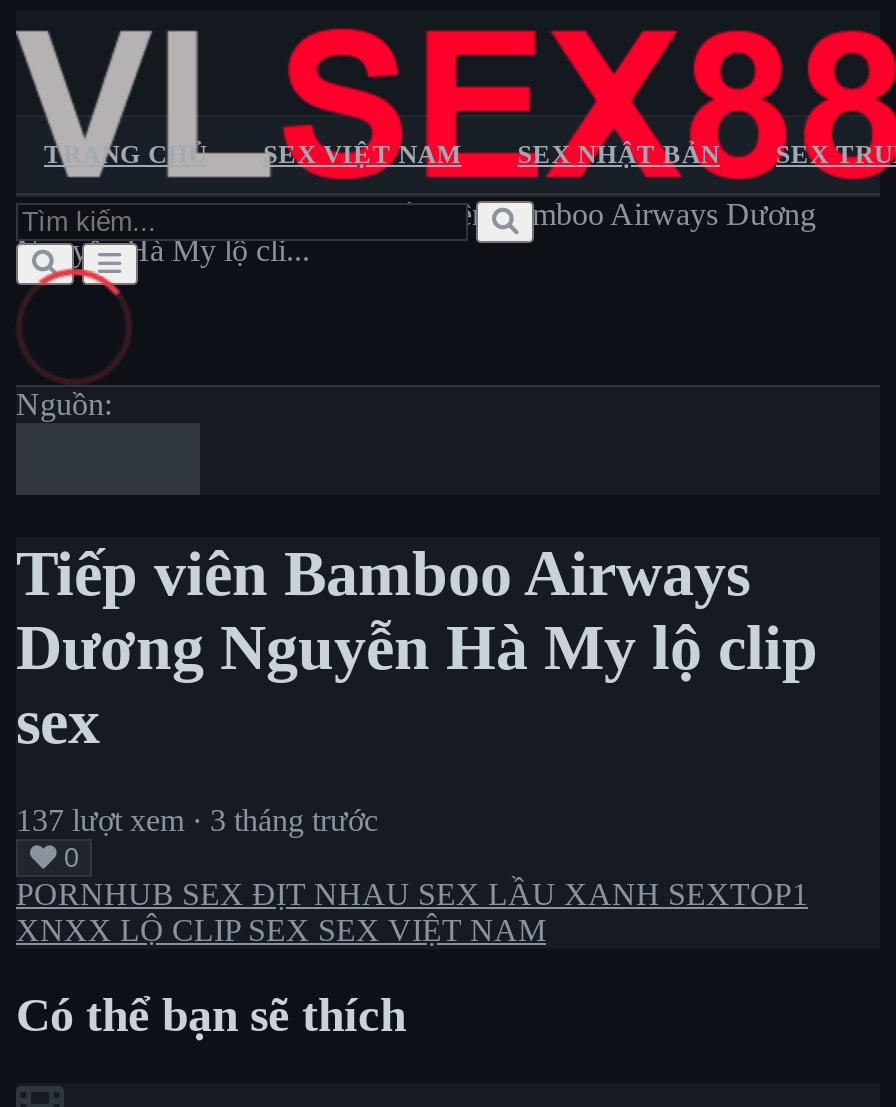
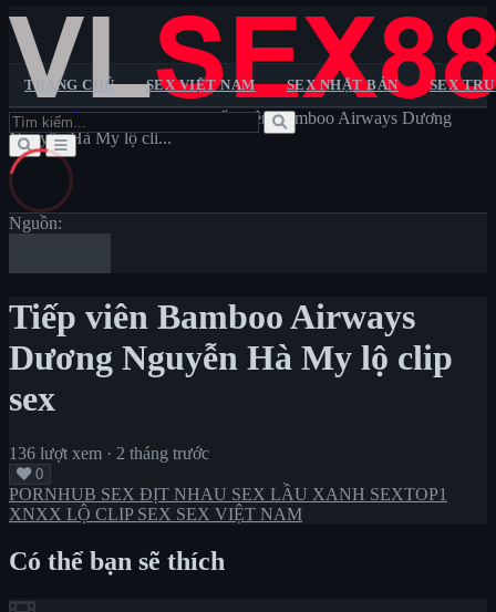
- 137 lượt xem · 3 tháng trước
+ 136 lượt xem · 2 tháng trước
